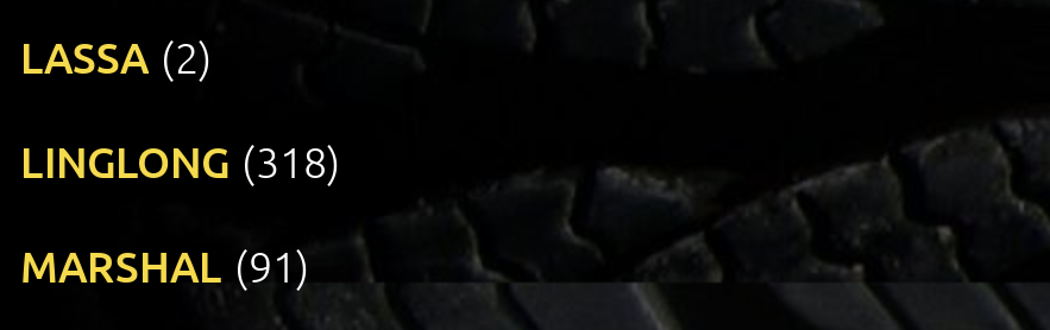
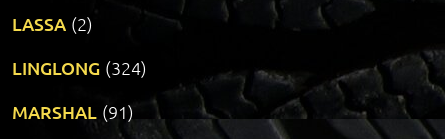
- LINGLONG (318)
+ LINGLONG (324)
